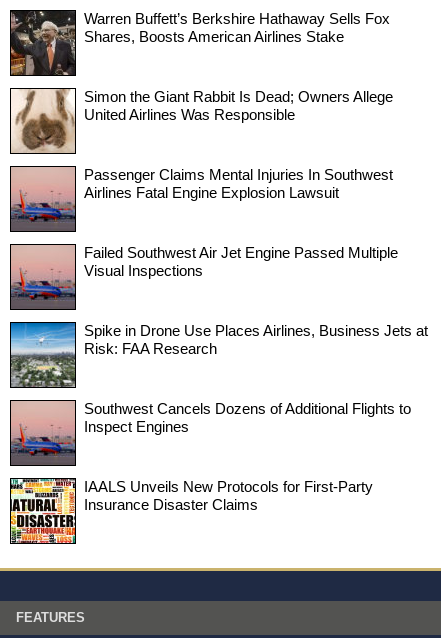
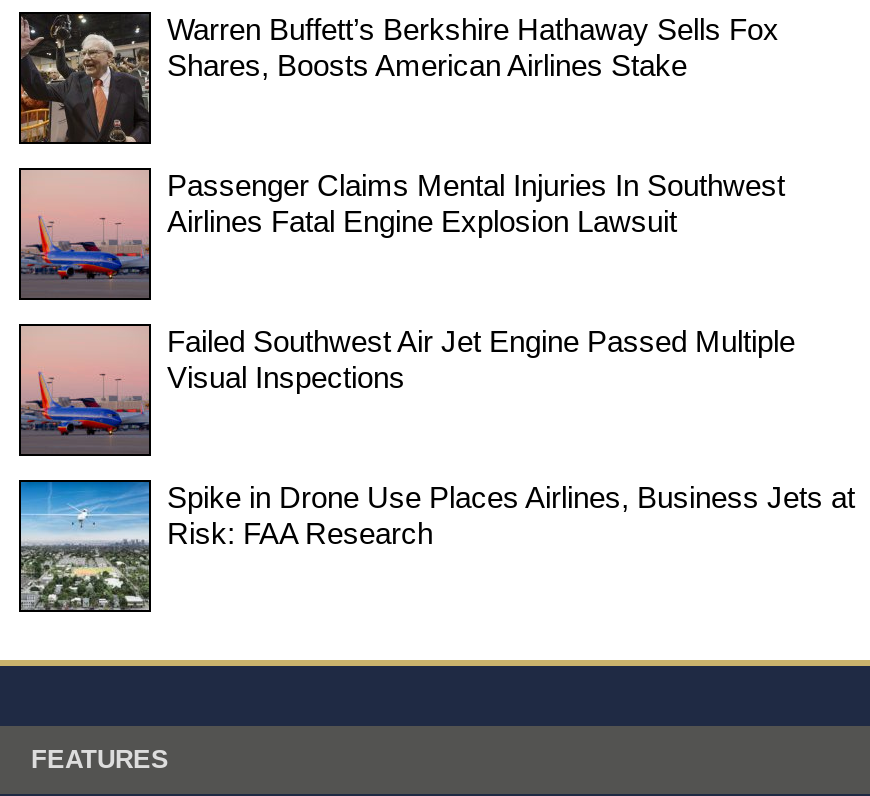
- [image]
- Simon the Giant Rabbit Is Dead; Owners Allege
- United Airlines Was Responsible

- Southwest Cancels Dozens of Additional Flights to
- Inspect Engines

- [image]
- IAALS Unveils New Protocols for First-Party
- Insurance Disaster Claims
